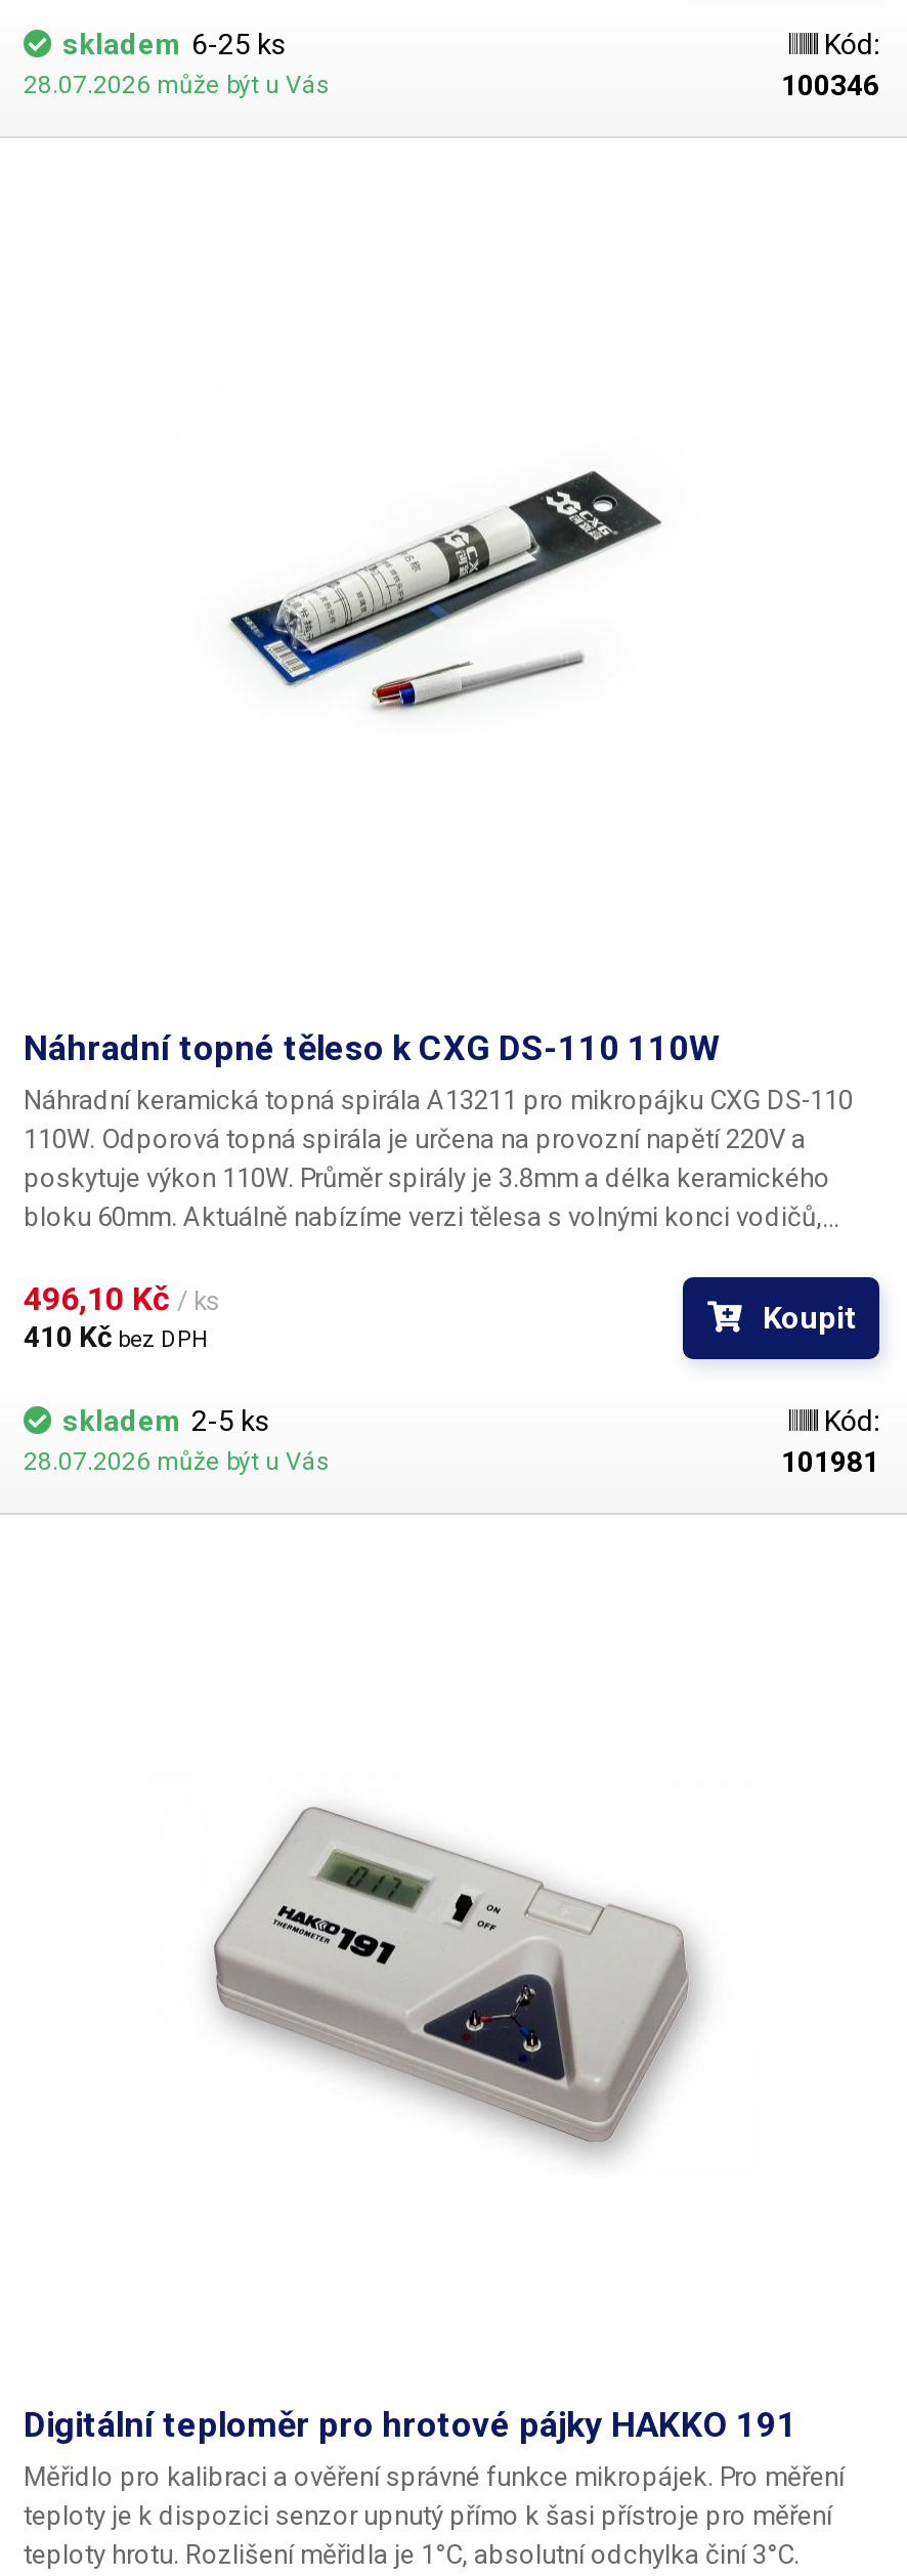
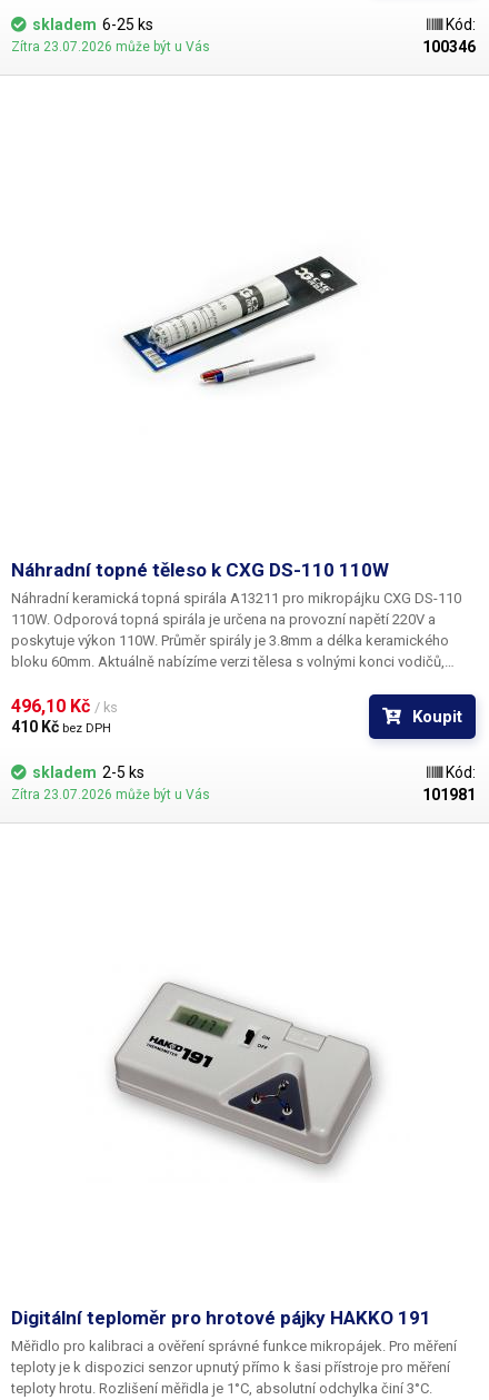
- 28.07.2026 může být u Vás
+ Zítra 23.07.2026 může být u Vás

- 28.07.2026 může být u Vás
+ Zítra 23.07.2026 může být u Vás
